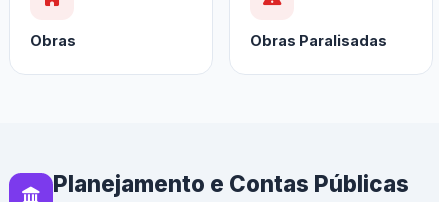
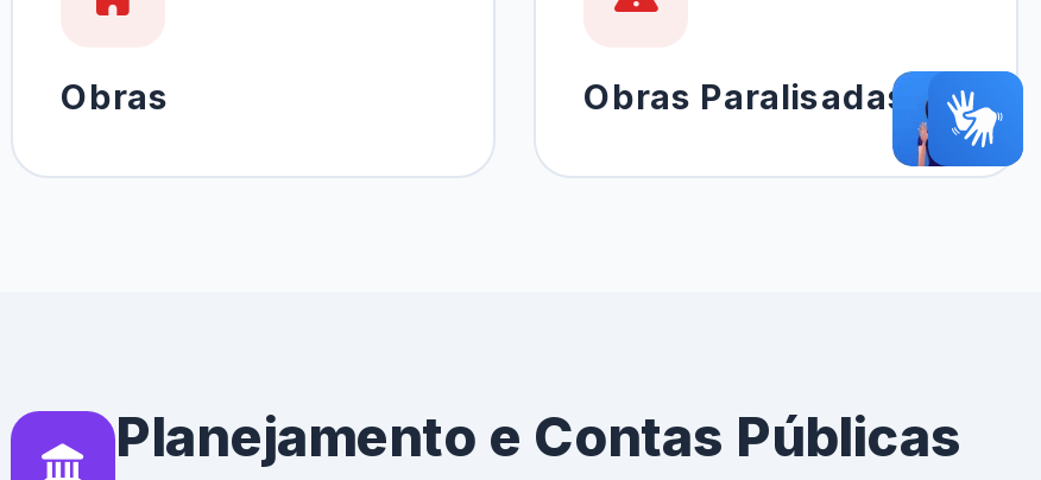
+ [image]
